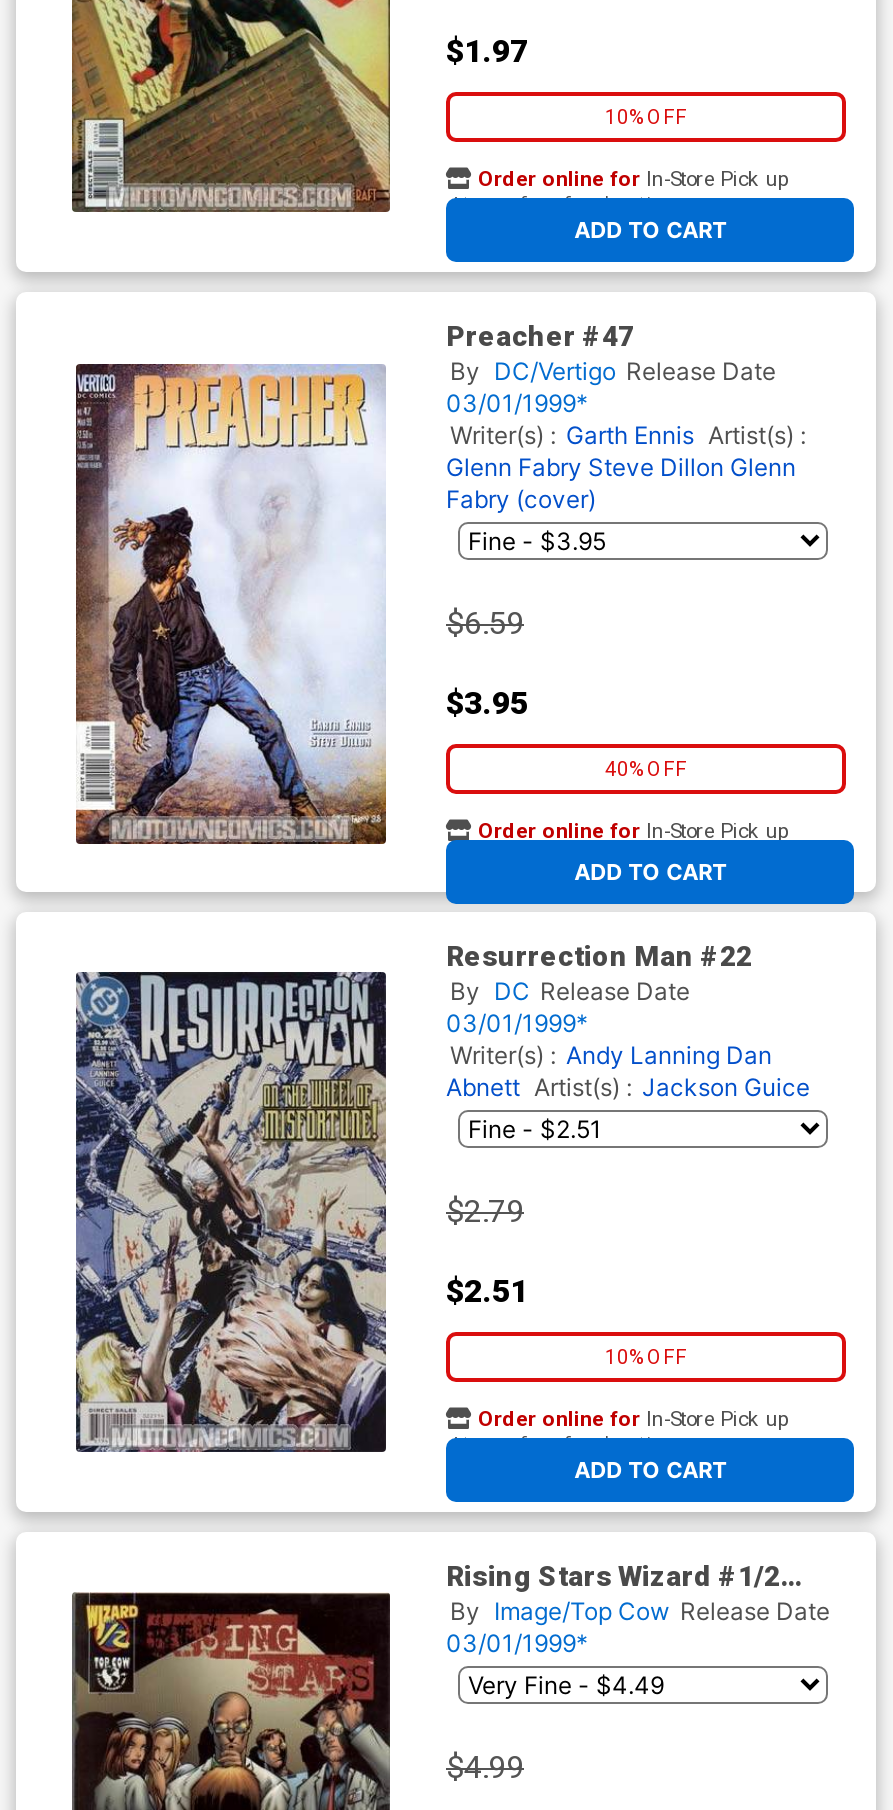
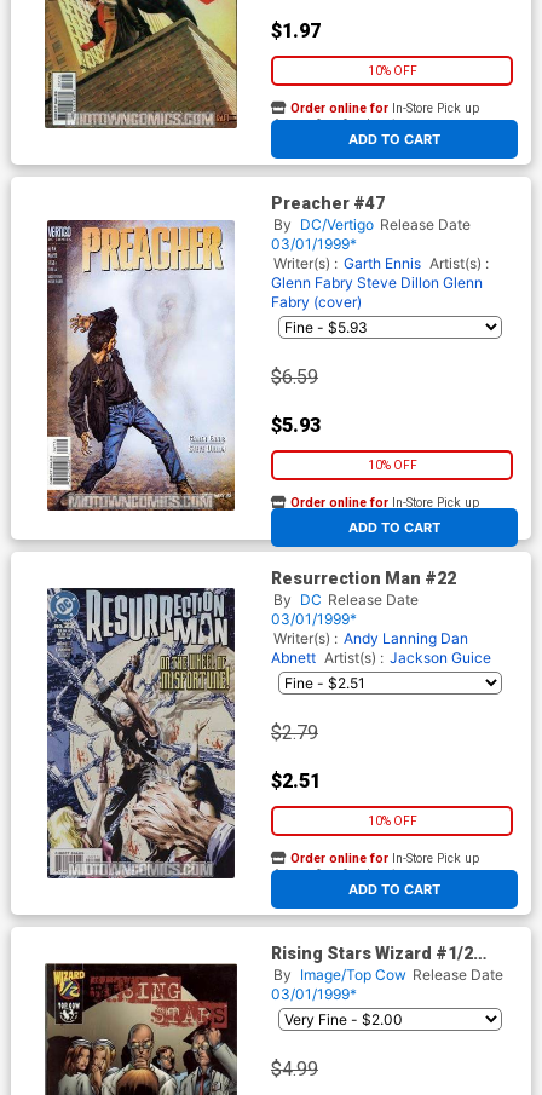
- $3.95
+ $5.93

- 40% OFF
+ 10% OFF
